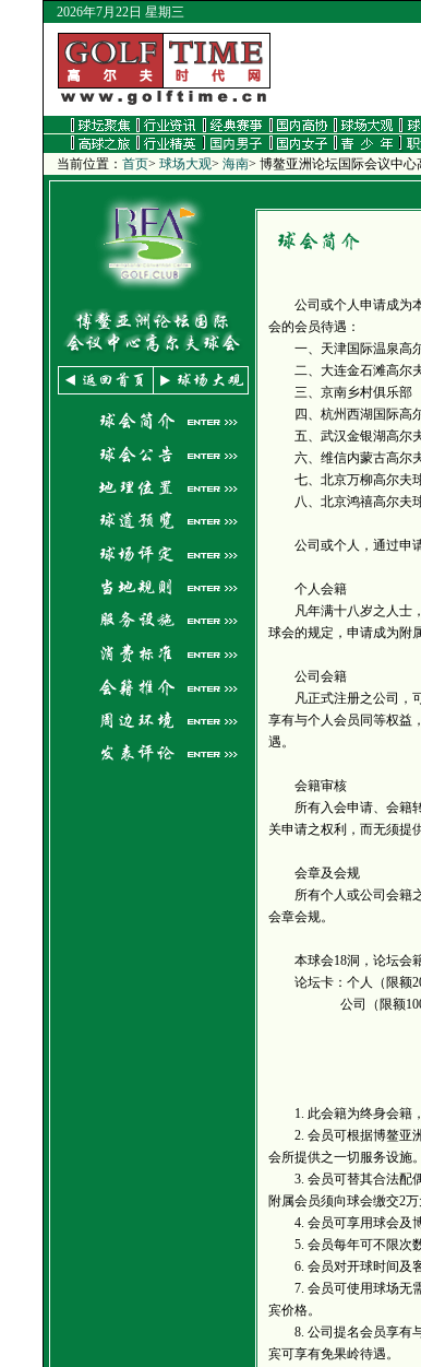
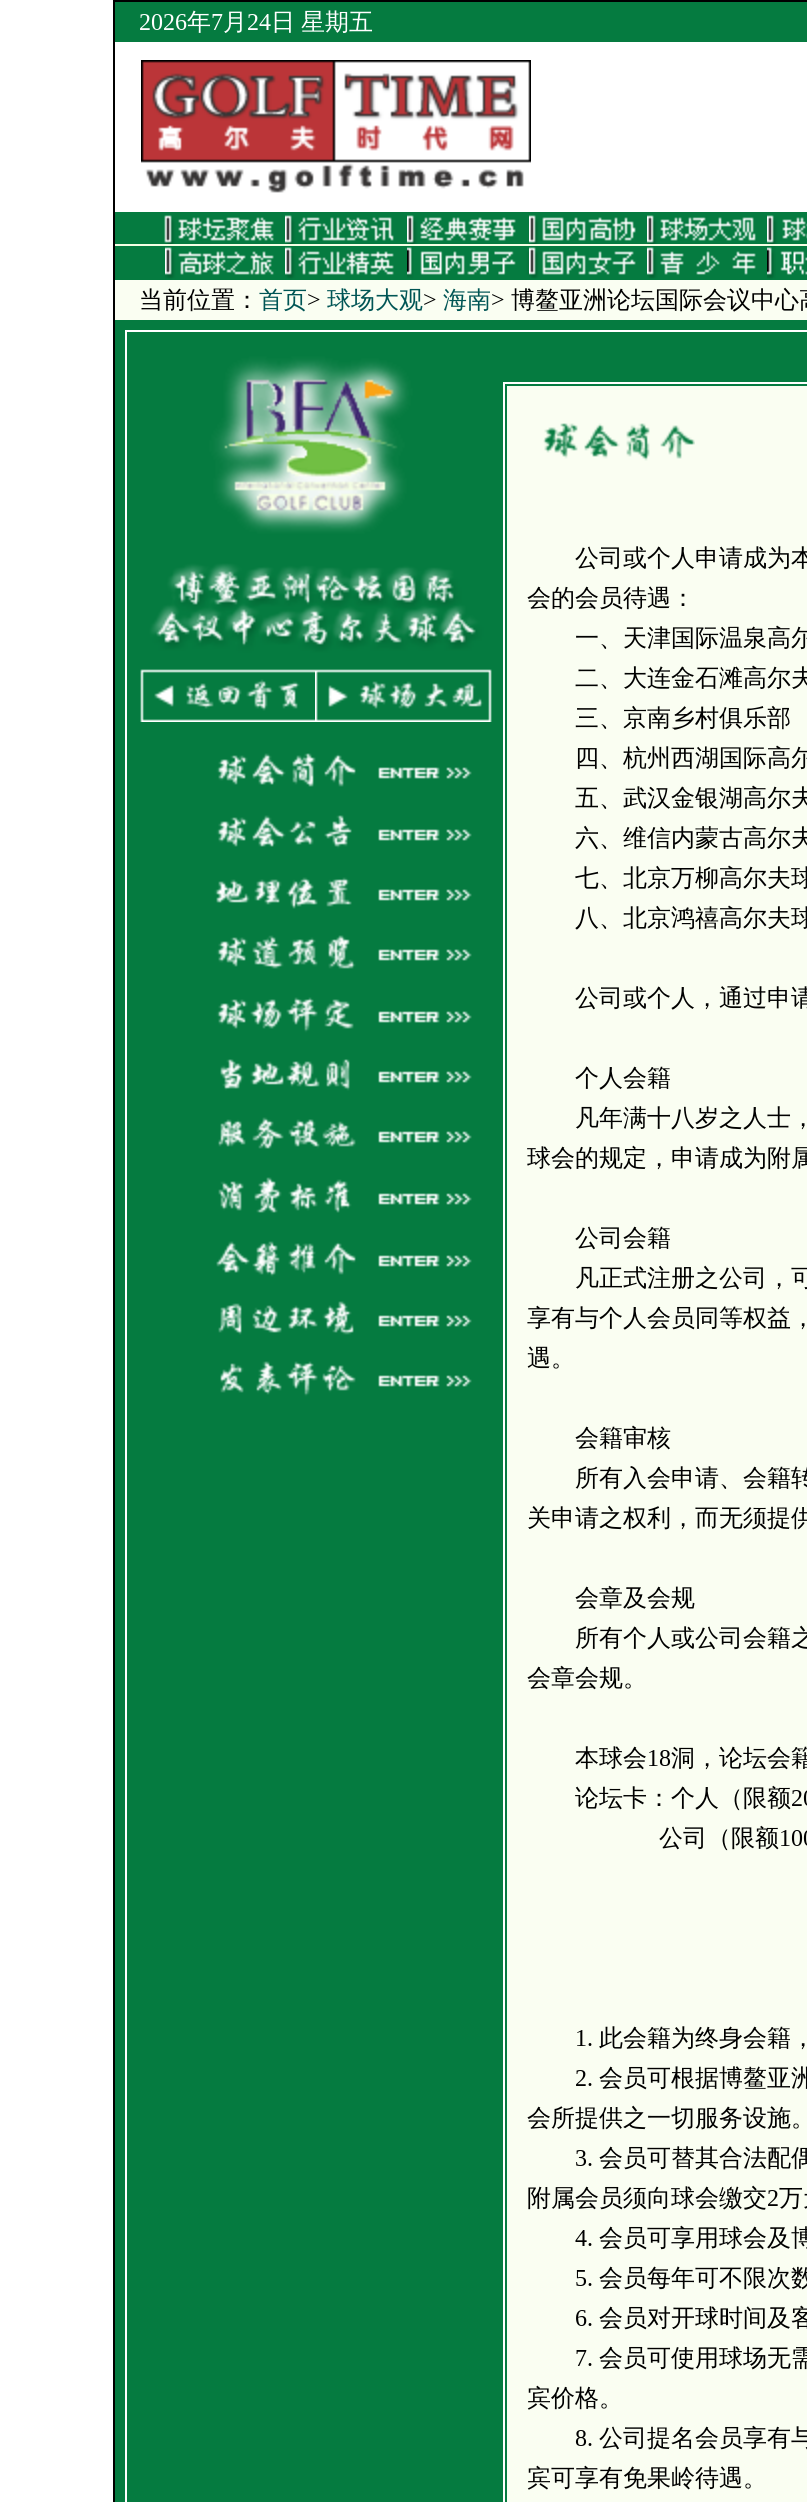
- 2026年7月22日 星期三
+ 2026年7月24日 星期五
